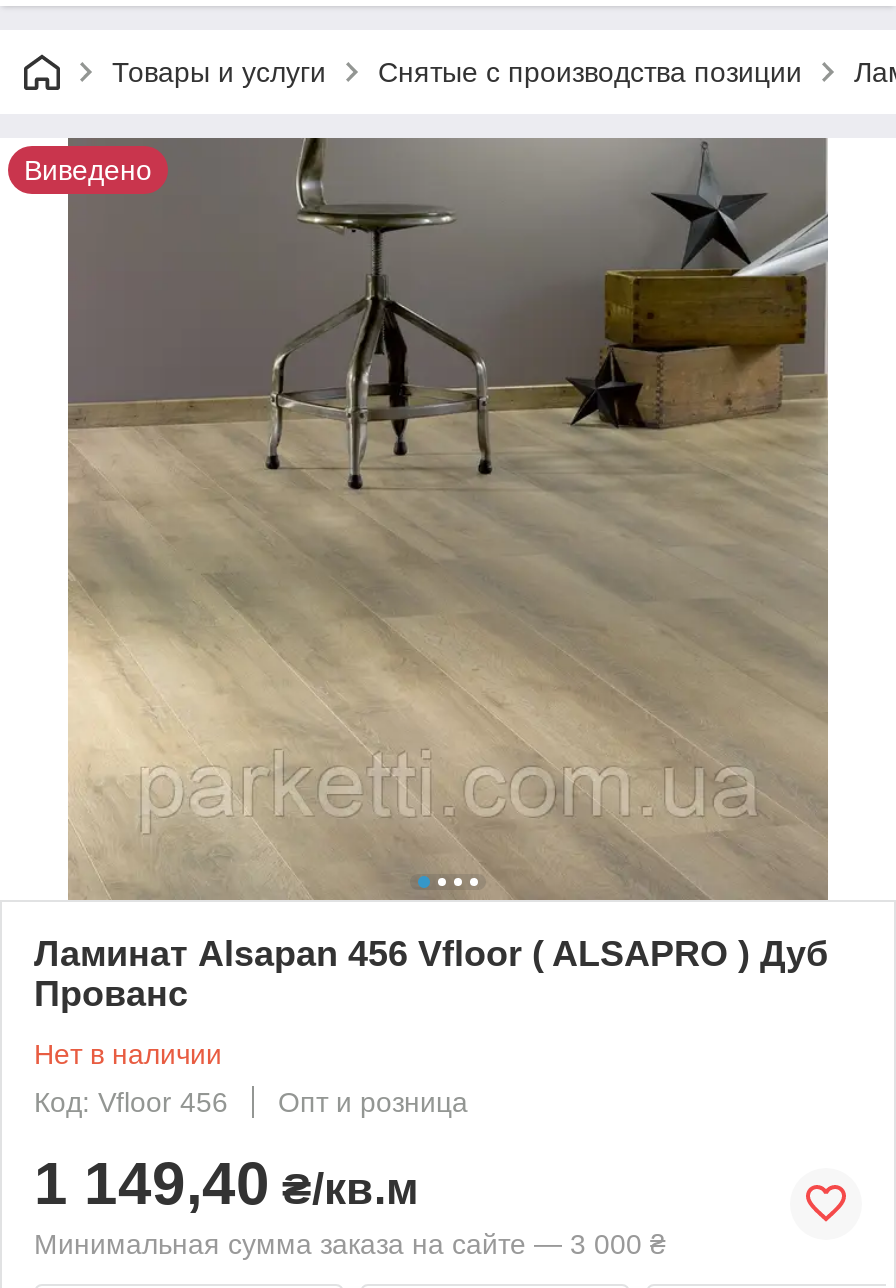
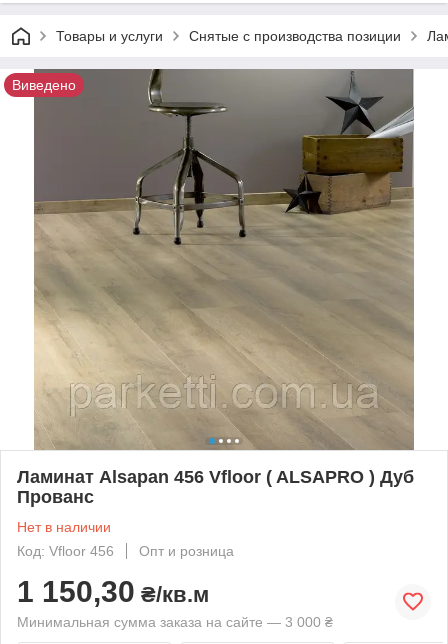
- 1 149,40 ₴/кв.м
+ 1 150,30 ₴/кв.м
